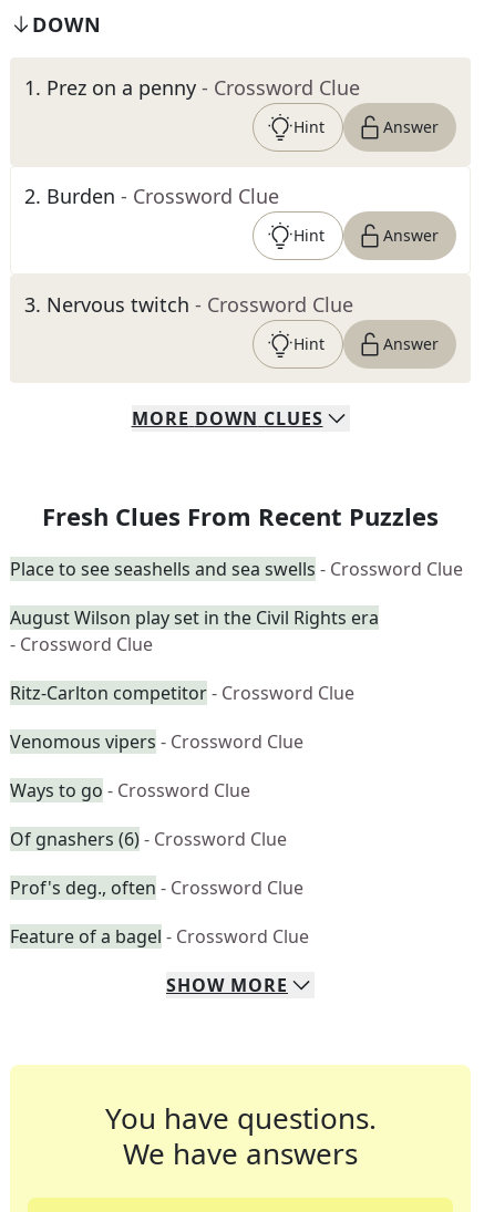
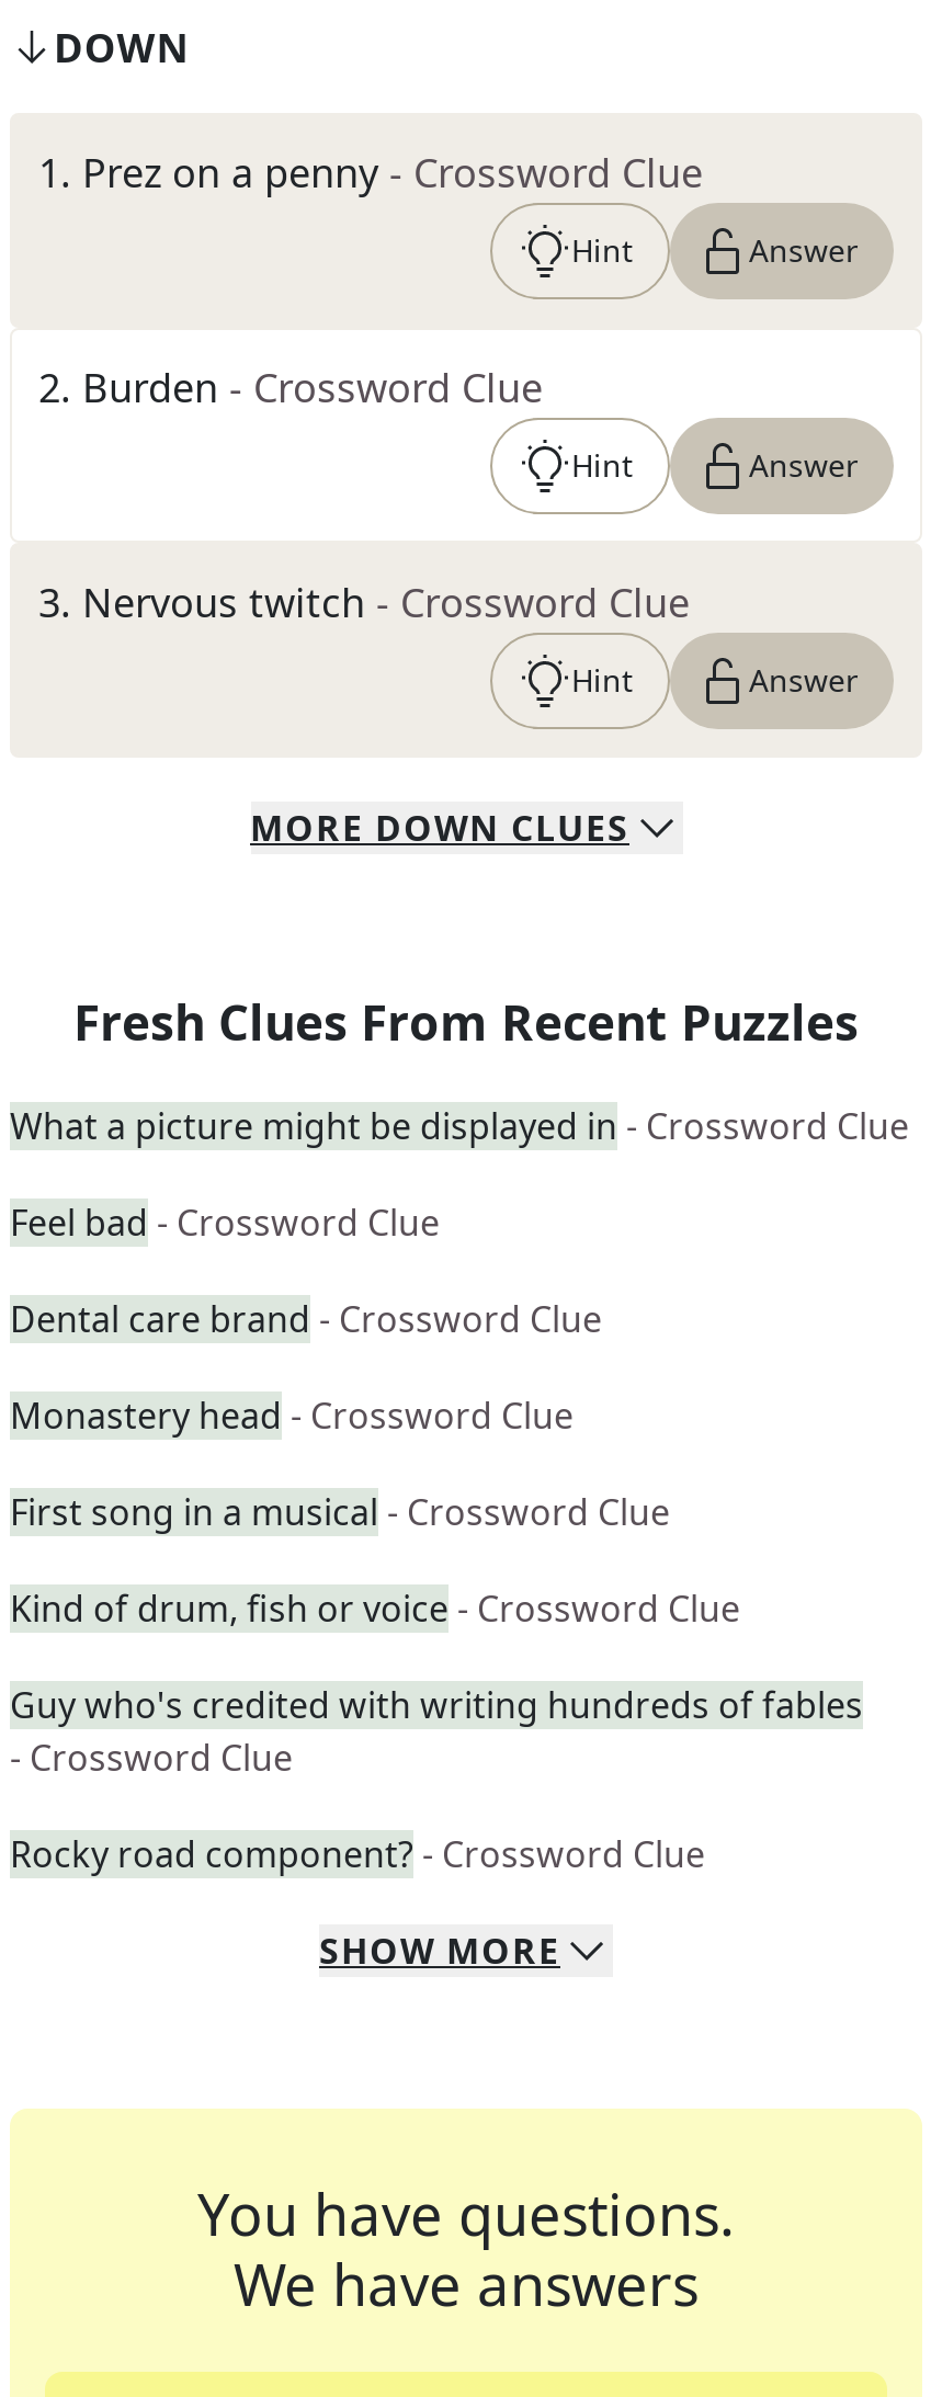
- Place to see seashells and sea swells - Crossword Clue
- August Wilson play set in the Civil Rights era
+ What a picture might be displayed in - Crossword Clue
+ Feel bad - Crossword Clue
+ Dental care brand - Crossword Clue
+ Monastery head - Crossword Clue
+ First song in a musical - Crossword Clue
+ Kind of drum, fish or voice - Crossword Clue
+ Guy who's credited with writing hundreds of fables

moved down: - Crossword Clue

- Ritz-Carlton competitor - Crossword Clue
- Venomous vipers - Crossword Clue
- Ways to go - Crossword Clue
- Of gnashers (6) - Crossword Clue
- Prof's deg., often - Crossword Clue
- Feature of a bagel - Crossword Clue
+ Rocky road component? - Crossword Clue
